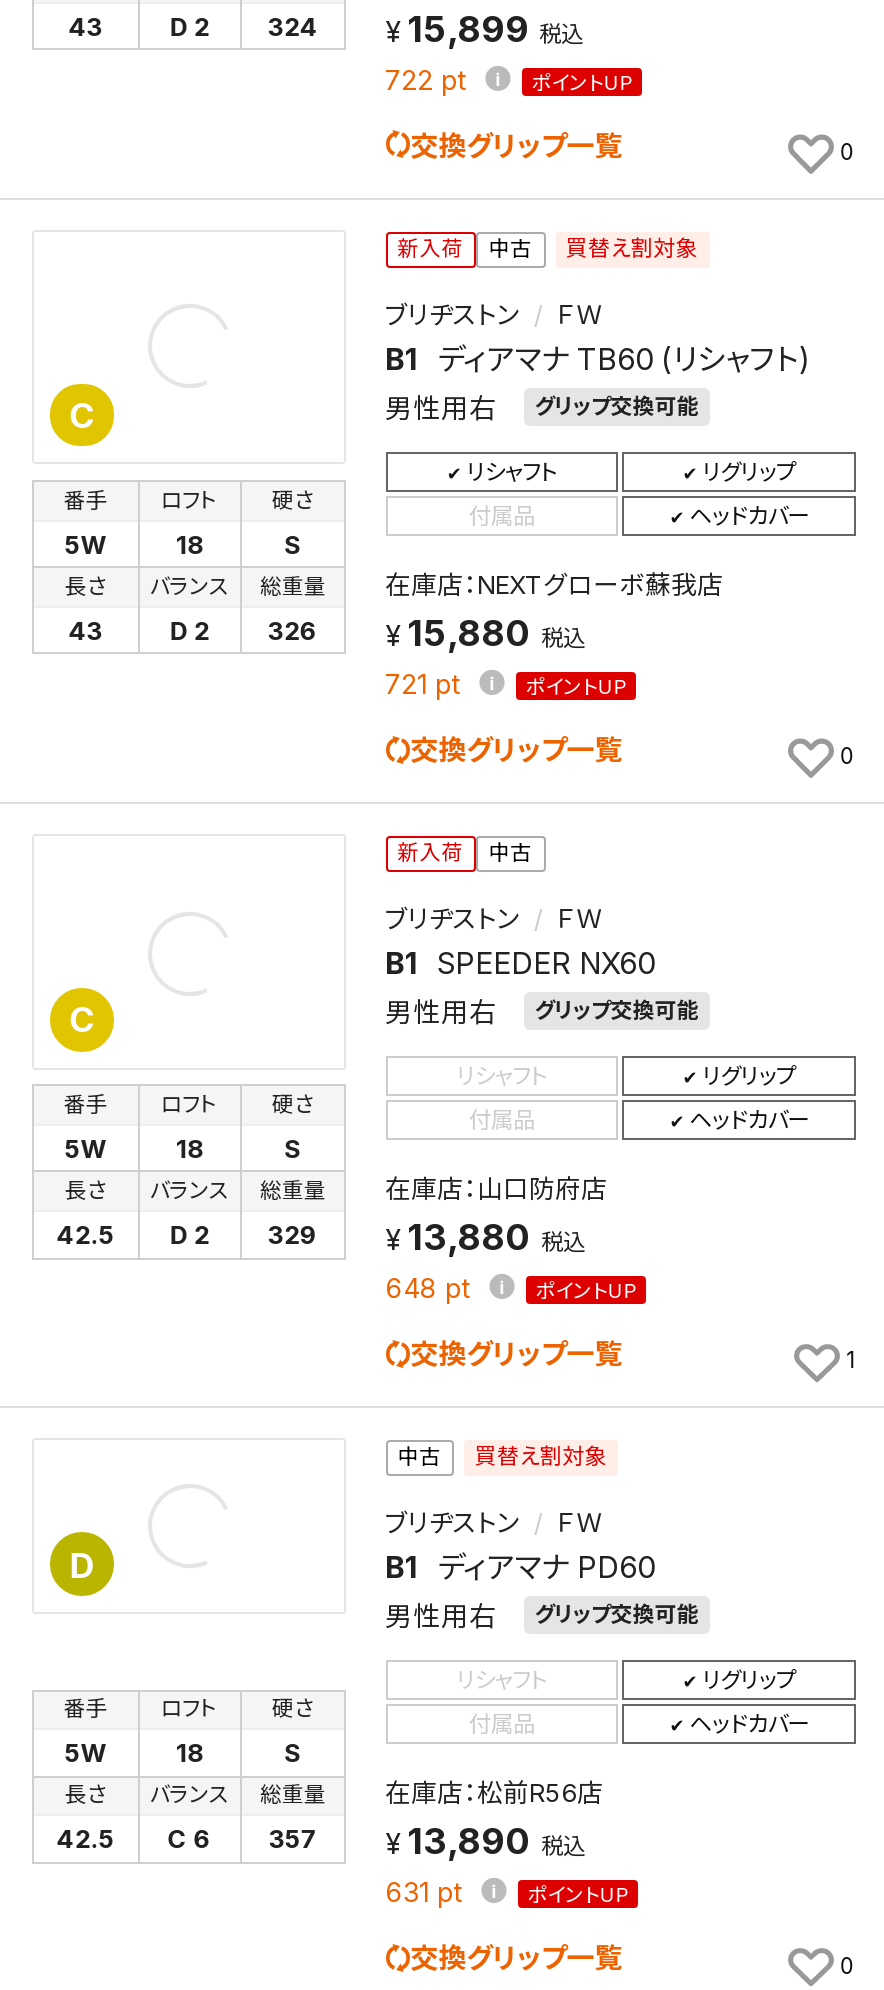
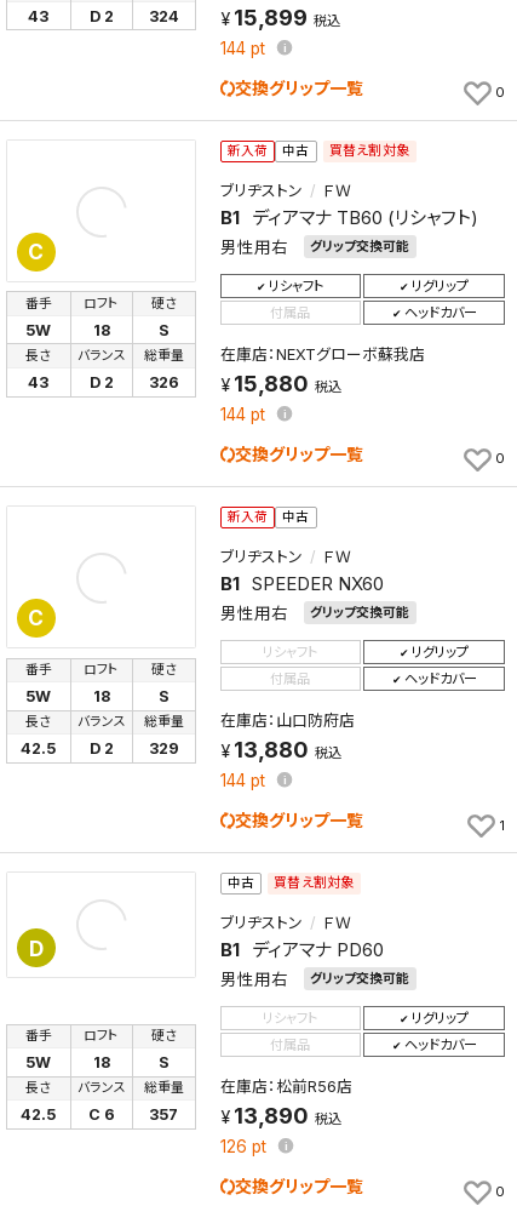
- 722 pt
- ポイントUP
+ 144 pt

- 721 pt
- ポイントUP
+ 144 pt

- 648 pt
- ポイントUP
+ 144 pt

- 631 pt
- ポイントUP
+ 126 pt
